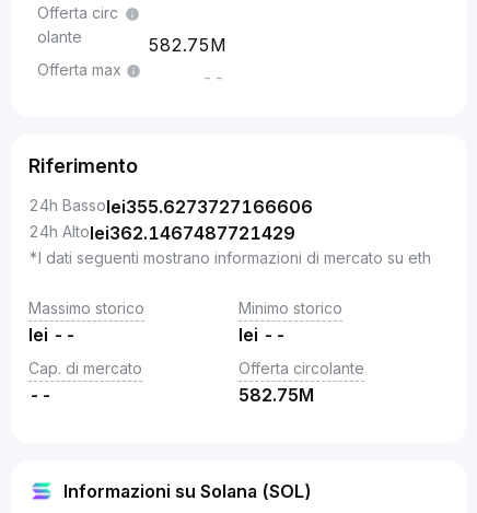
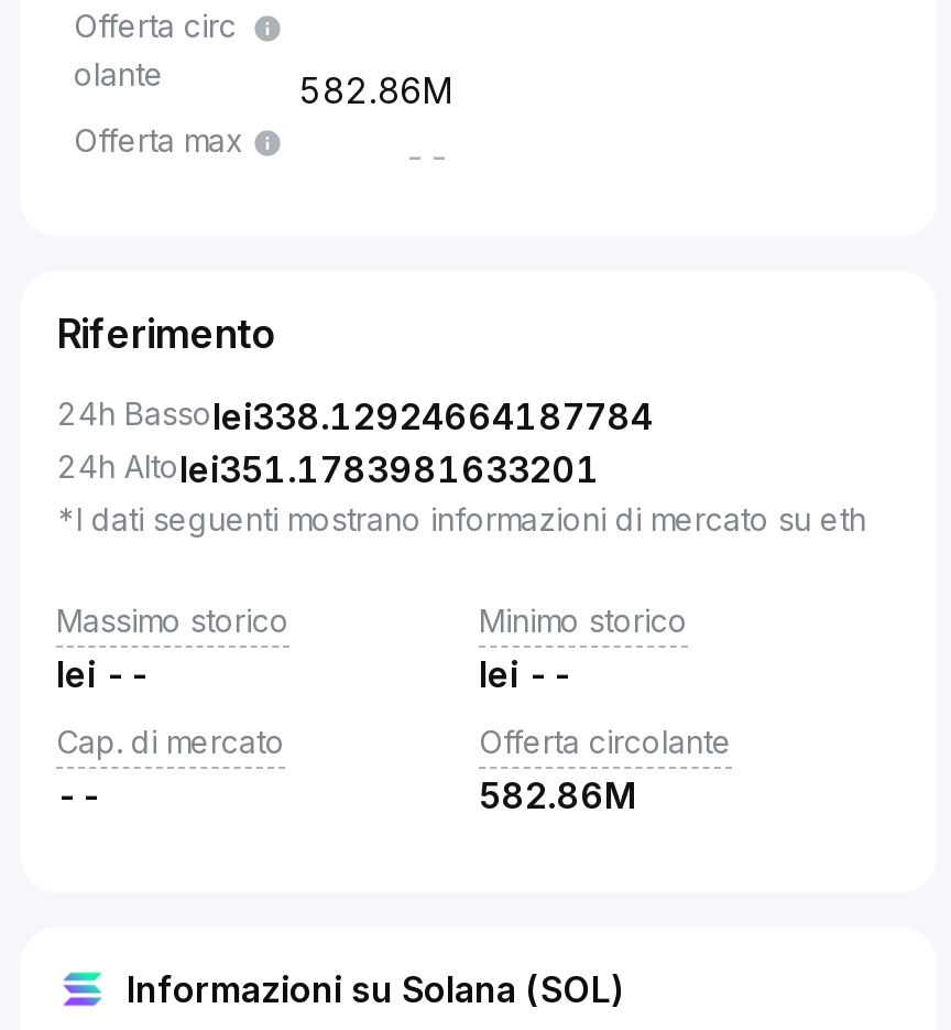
- 582.75M
+ 582.86M

- 24h Bassolei355.6273727166606
+ 24h Bassolei338.12924664187784

- 24h Altolei362.1467487721429
+ 24h Altolei351.1783981633201

- 582.75M
+ 582.86M
